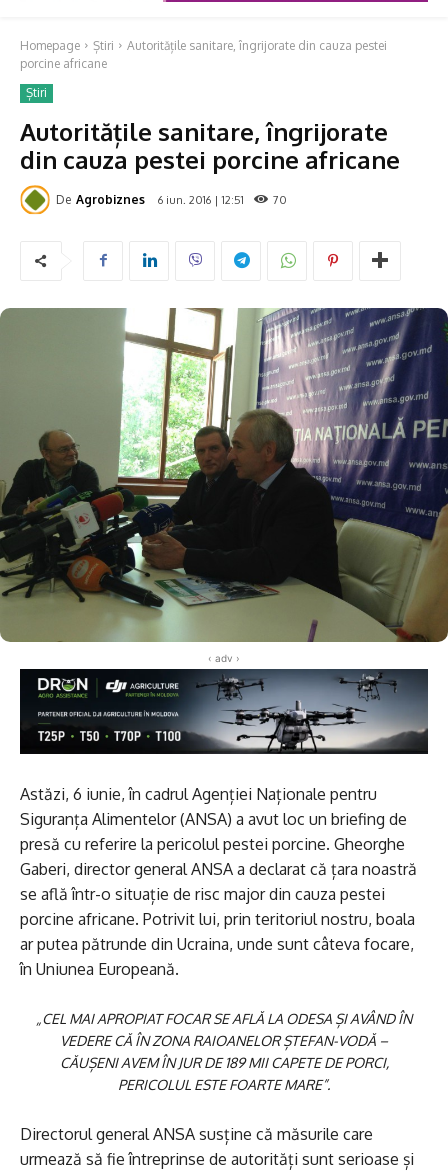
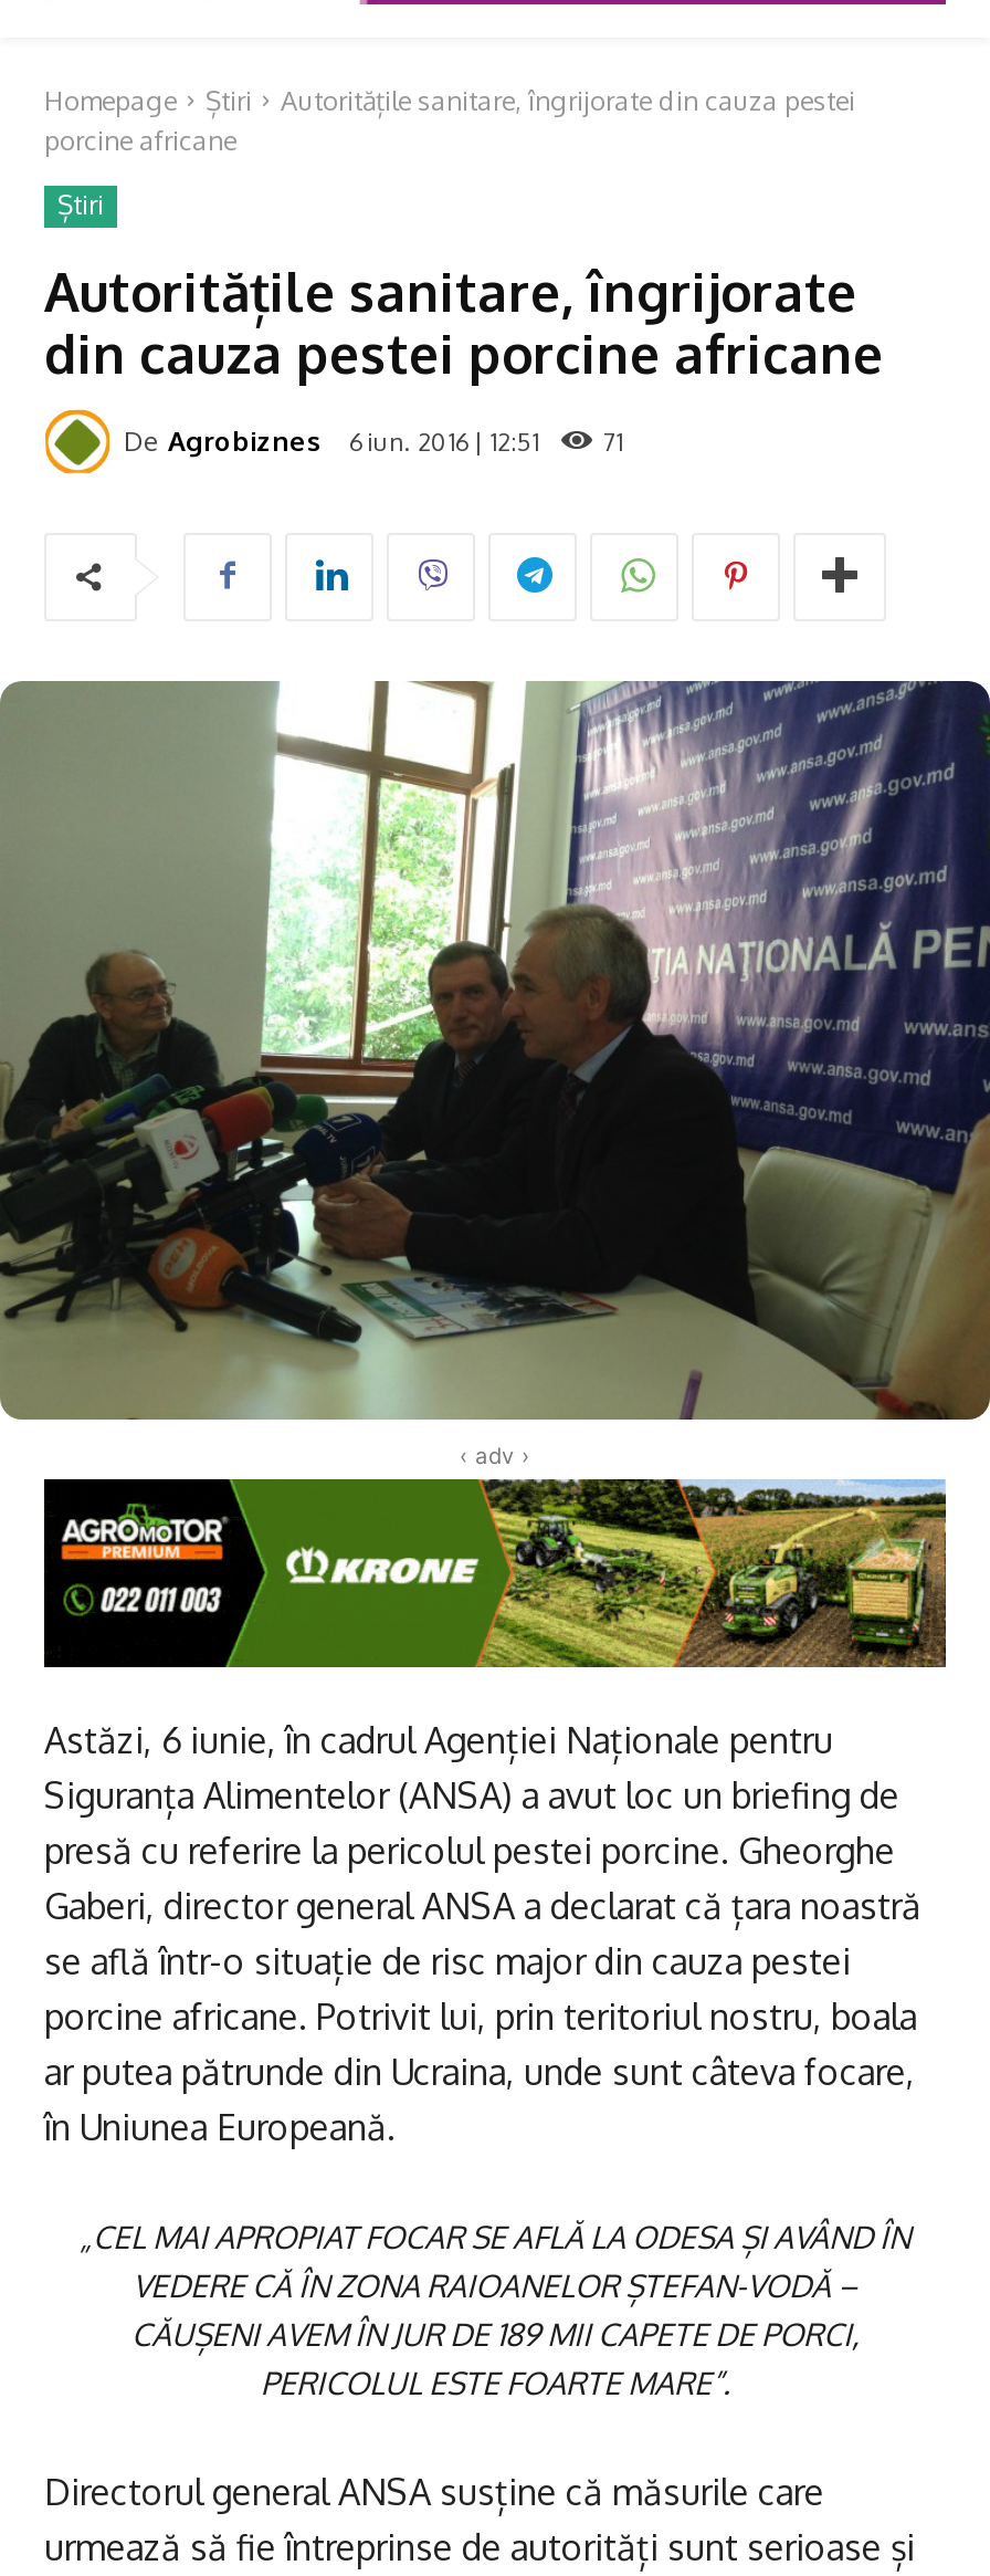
- 70
+ 71

- [image]
+ [image]
